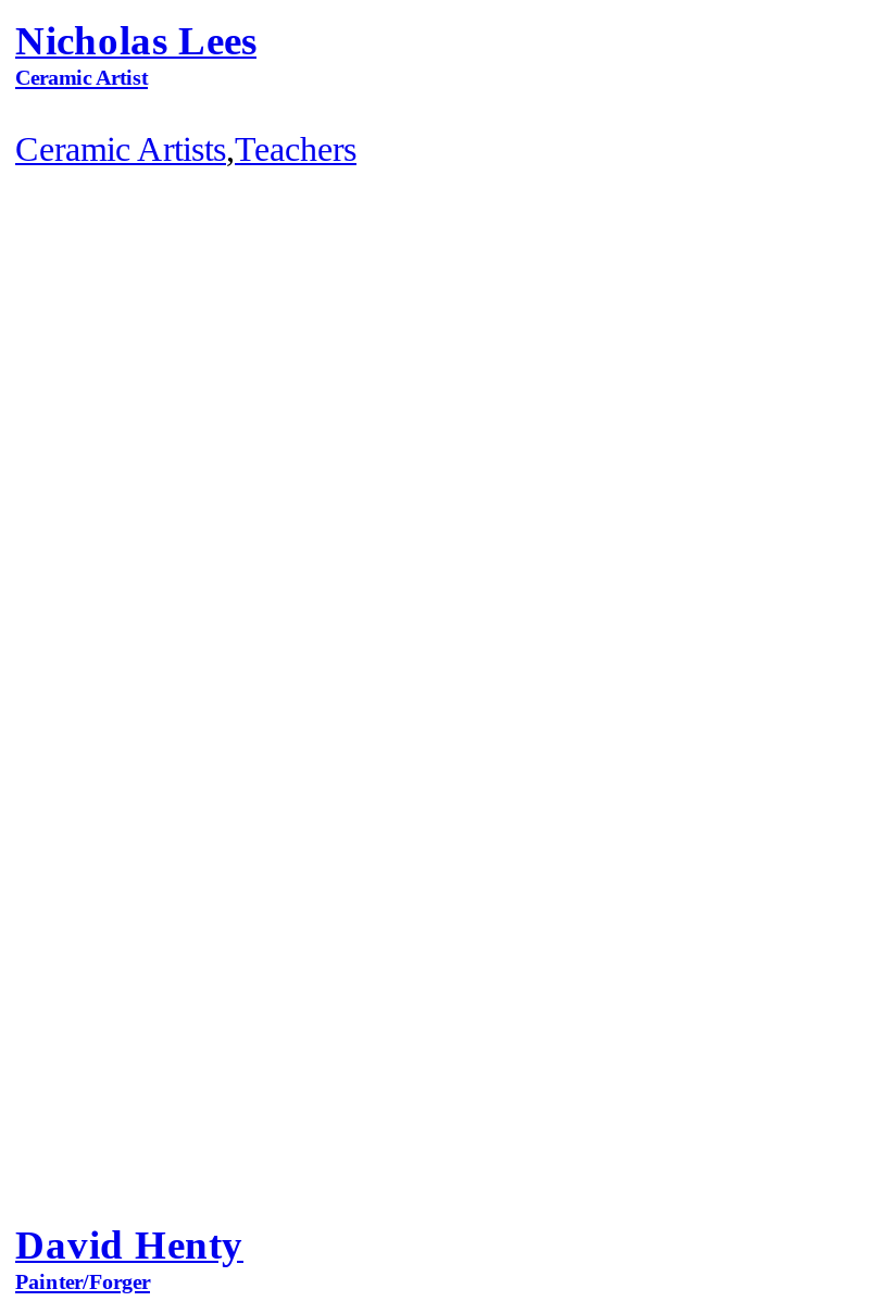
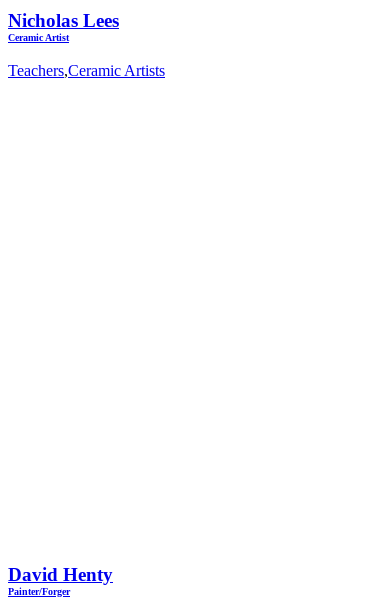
- Ceramic Artists,Teachers
+ Teachers,Ceramic Artists
